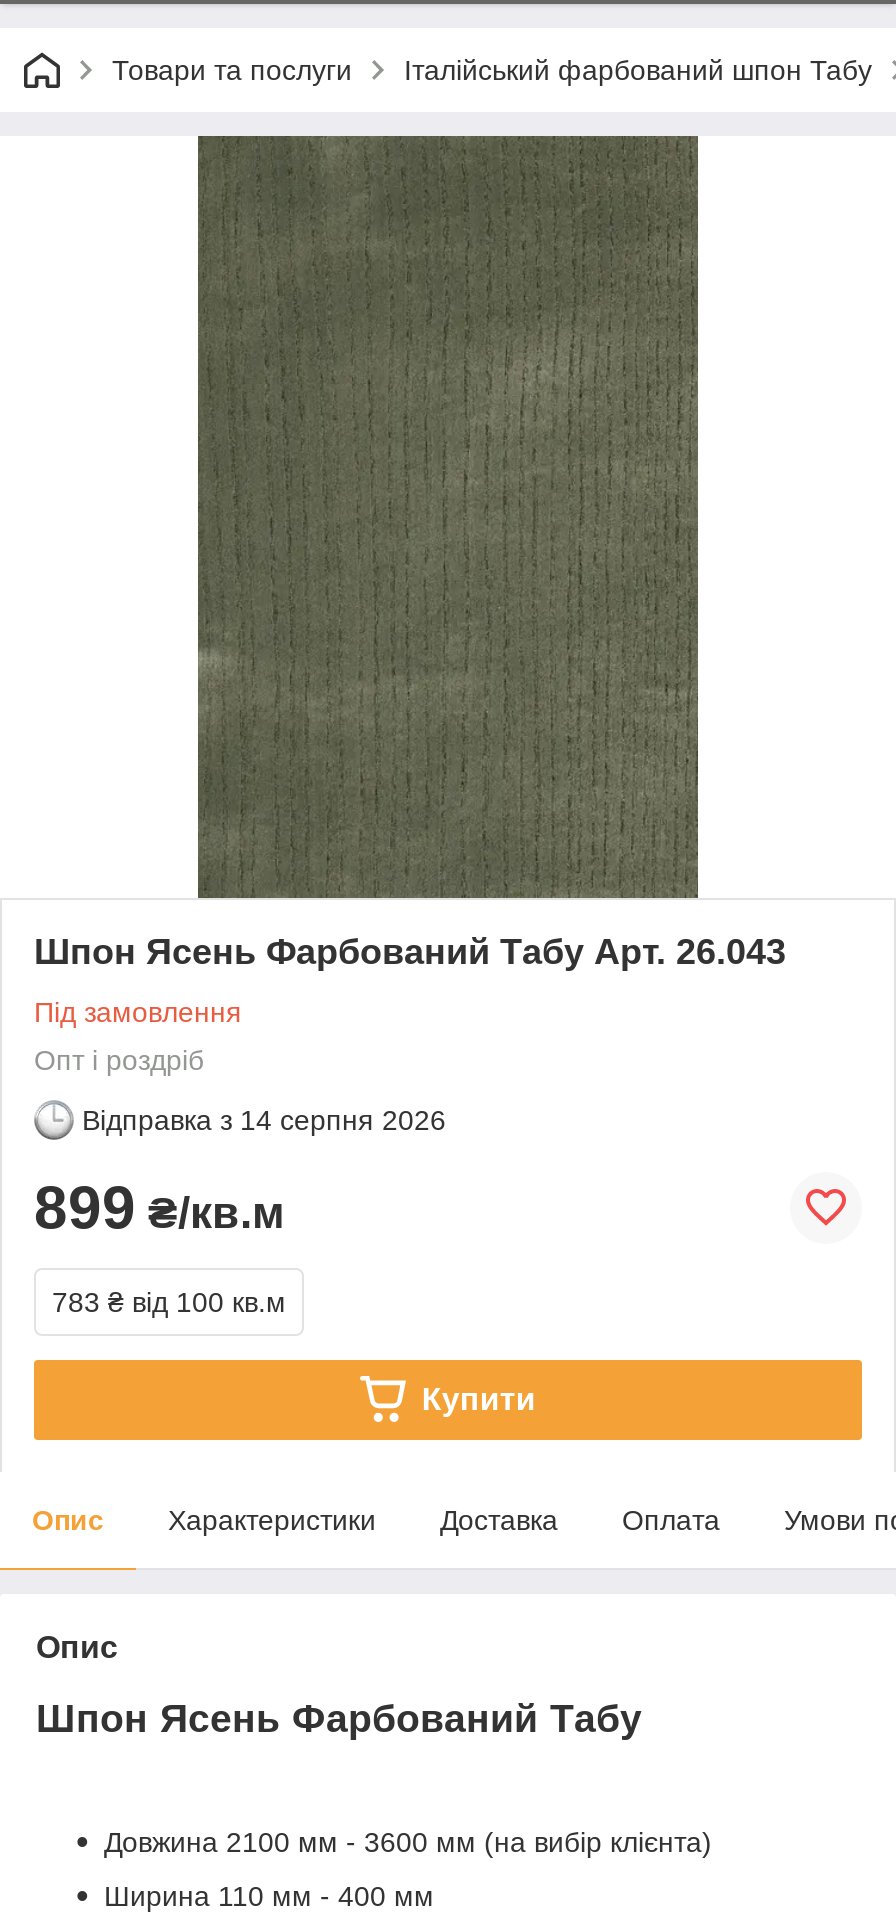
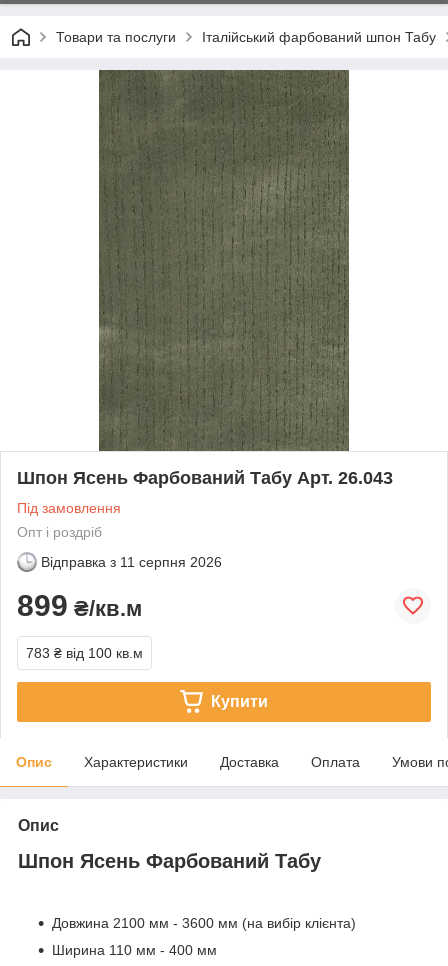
- Відправка з 14 серпня 2026
+ Відправка з 11 серпня 2026
